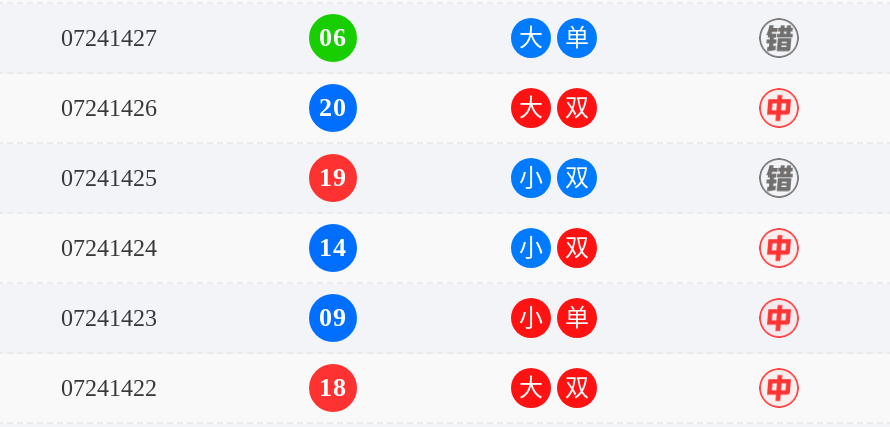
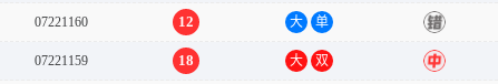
- 07241427
+ 07221160

- 06
+ 12

- 07241426
- 20
- 大
- 双
- 中
- 07241425
- 19
- 小
- 双
- 错
- 07241424
- 14
- 小
- 双
- 中
- 07241423
- 09
- 小
- 单
- 中
- 07241422
+ 07221159
